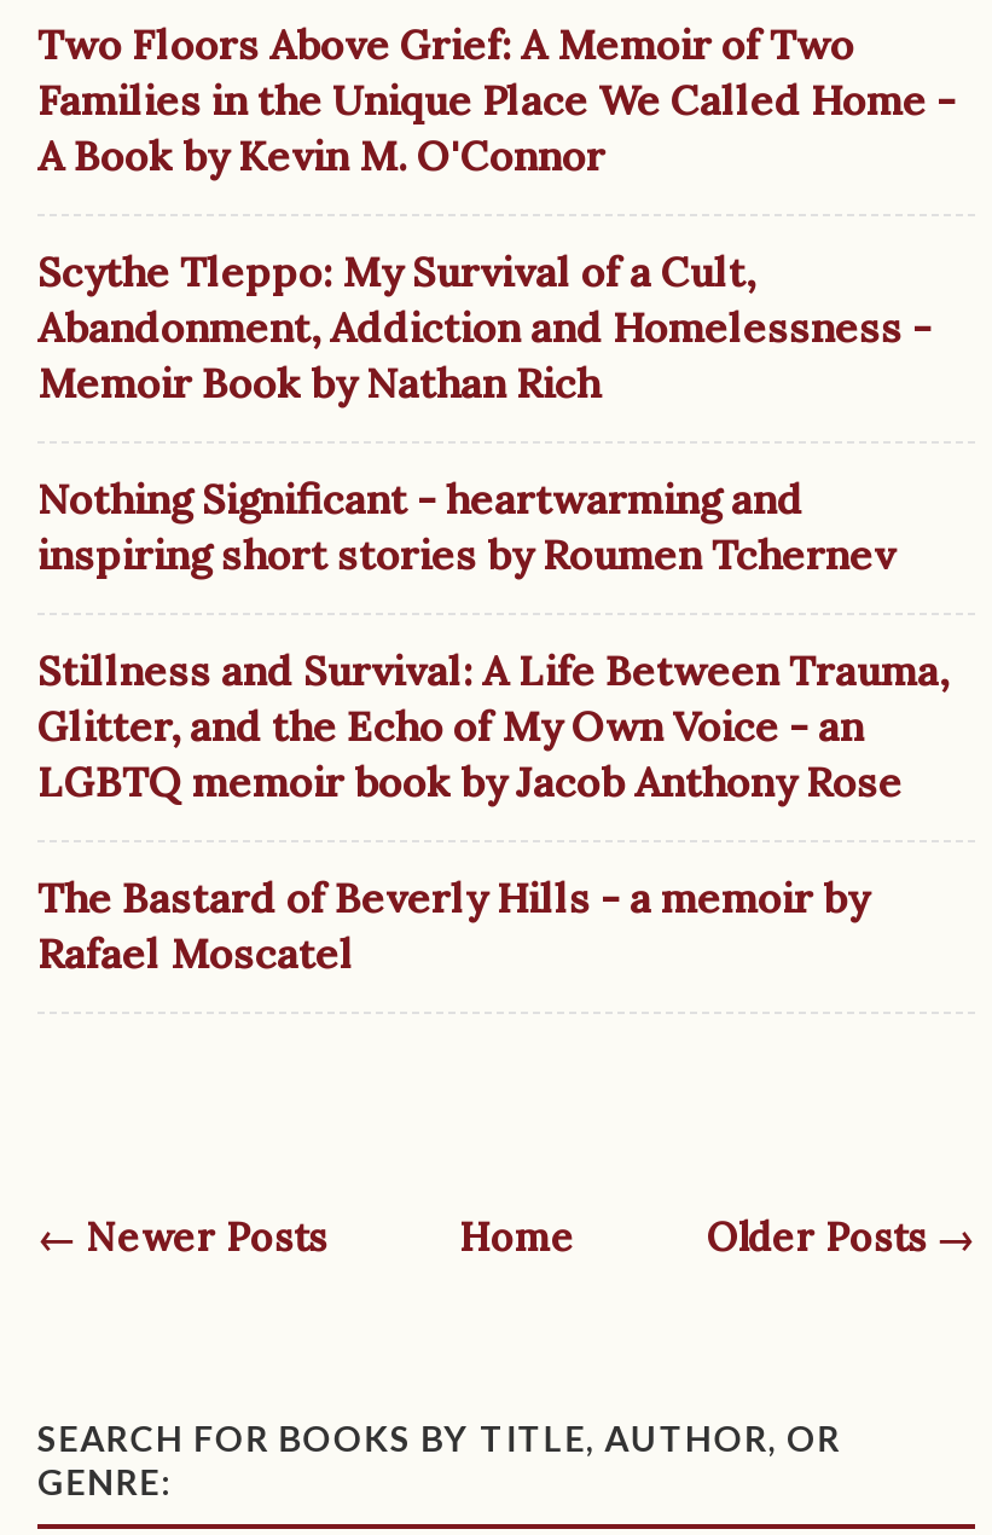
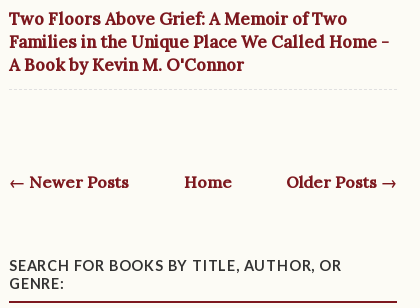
- Scythe Tleppo: My Survival of a Cult,
- Abandonment, Addiction and Homelessness -
- Memoir Book by Nathan Rich
- Nothing Significant - heartwarming and
- inspiring short stories by Roumen Tchernev
- Stillness and Survival: A Life Between Trauma,
- Glitter, and the Echo of My Own Voice - an
- LGBTQ memoir book by Jacob Anthony Rose
- The Bastard of Beverly Hills - a memoir by
- Rafael Moscatel
